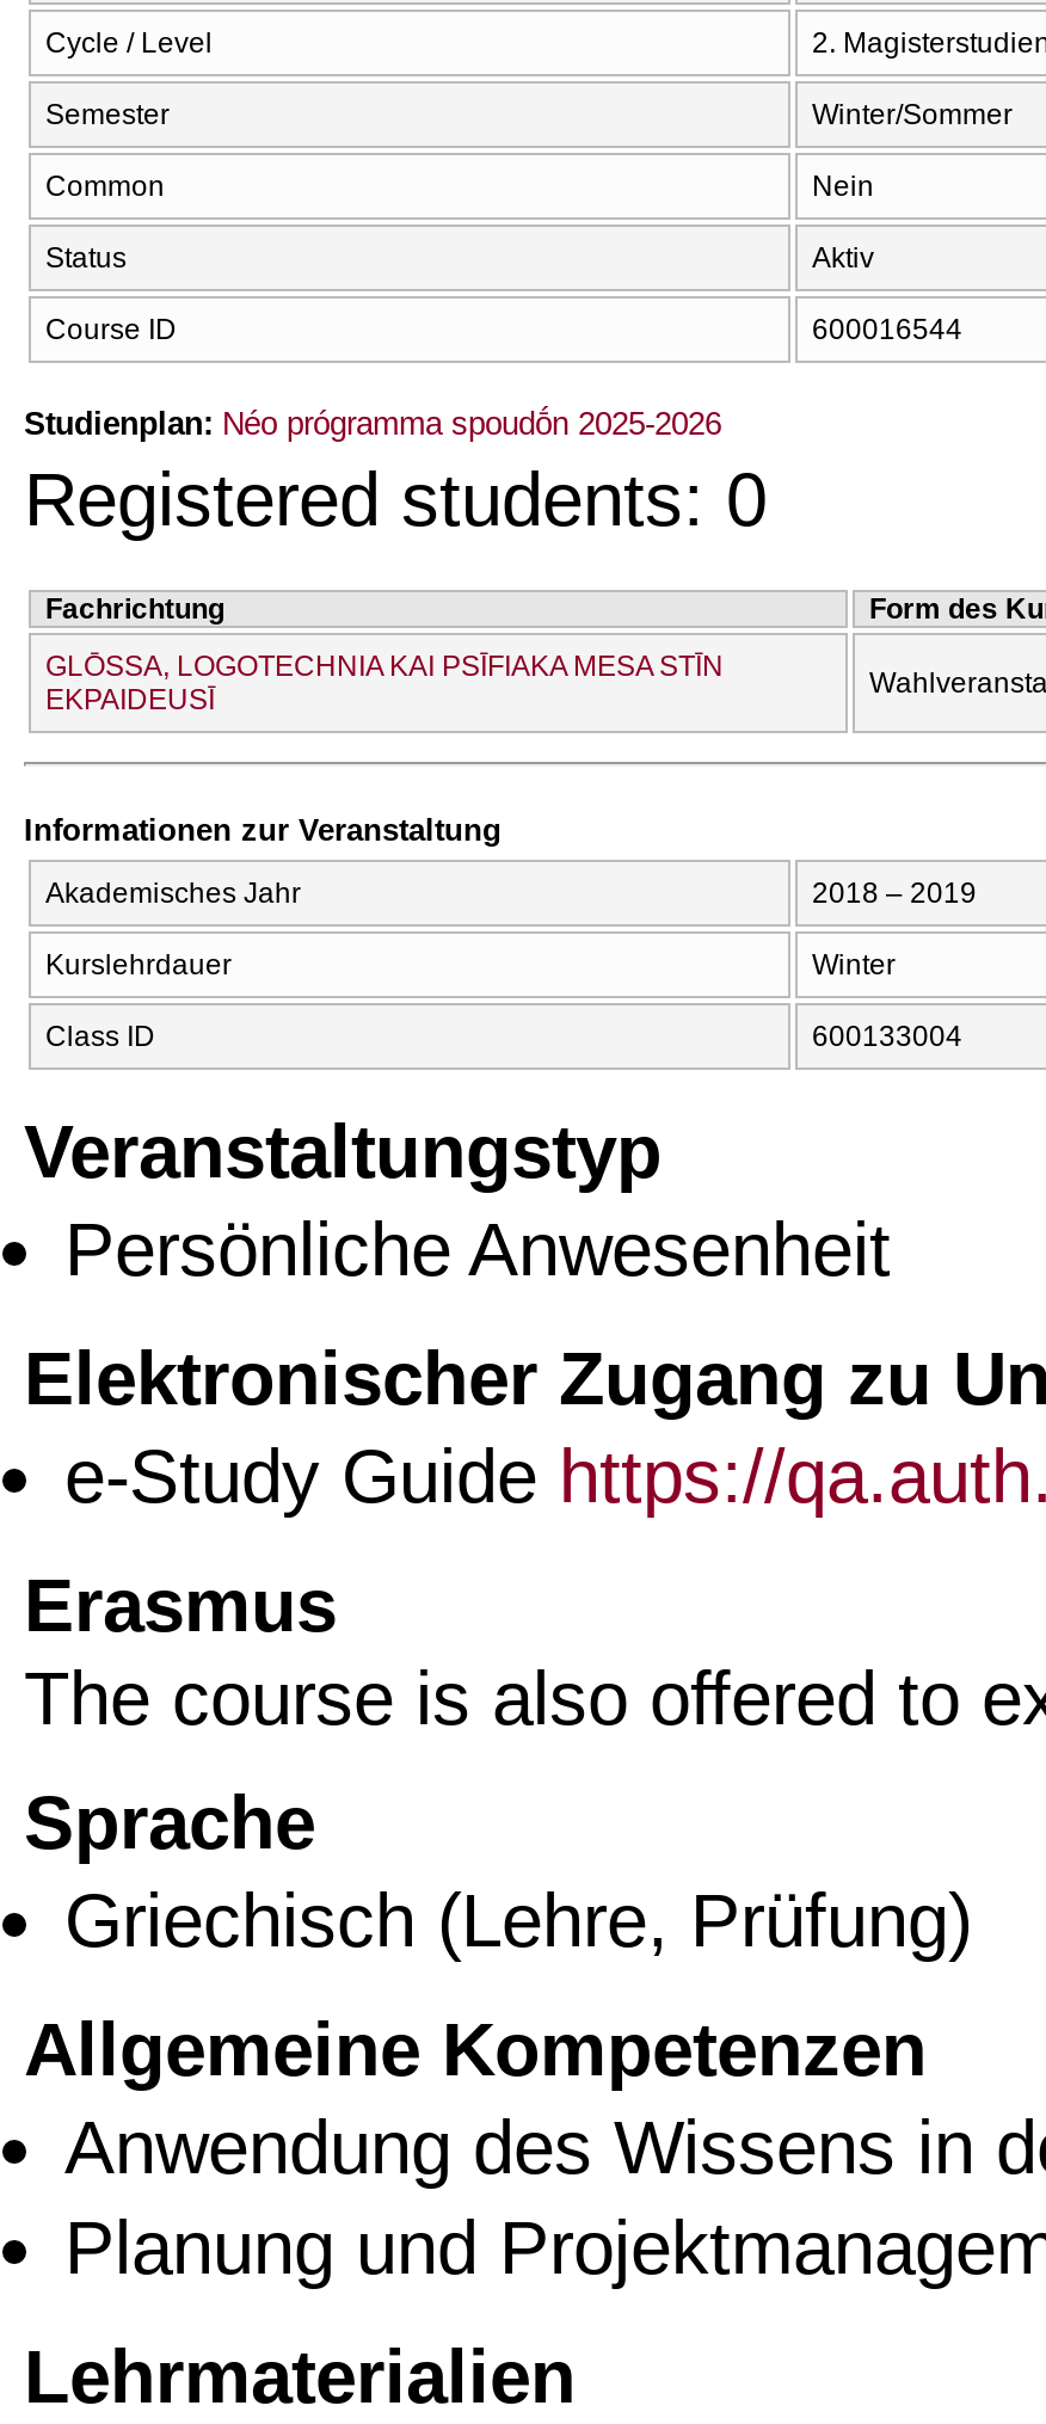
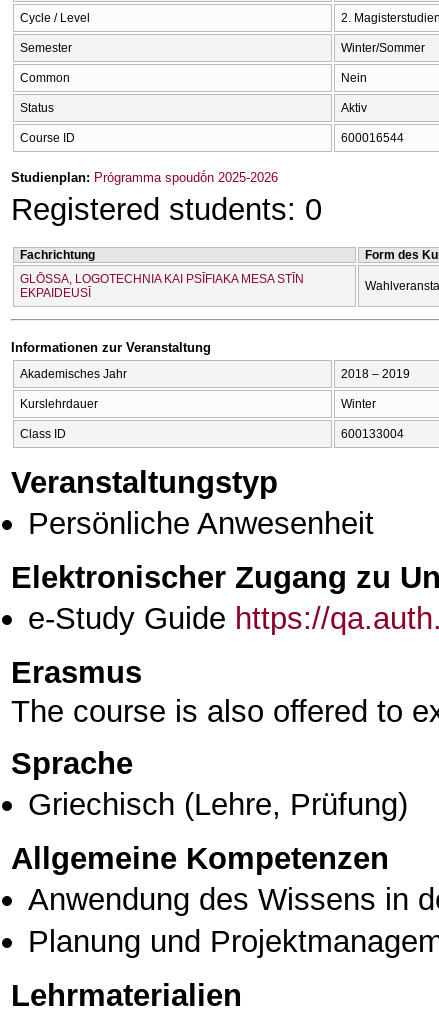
- Studienplan: Néo prógramma spoudṓn 2025-2026
+ Studienplan: Prógramma spoudṓn 2025-2026
